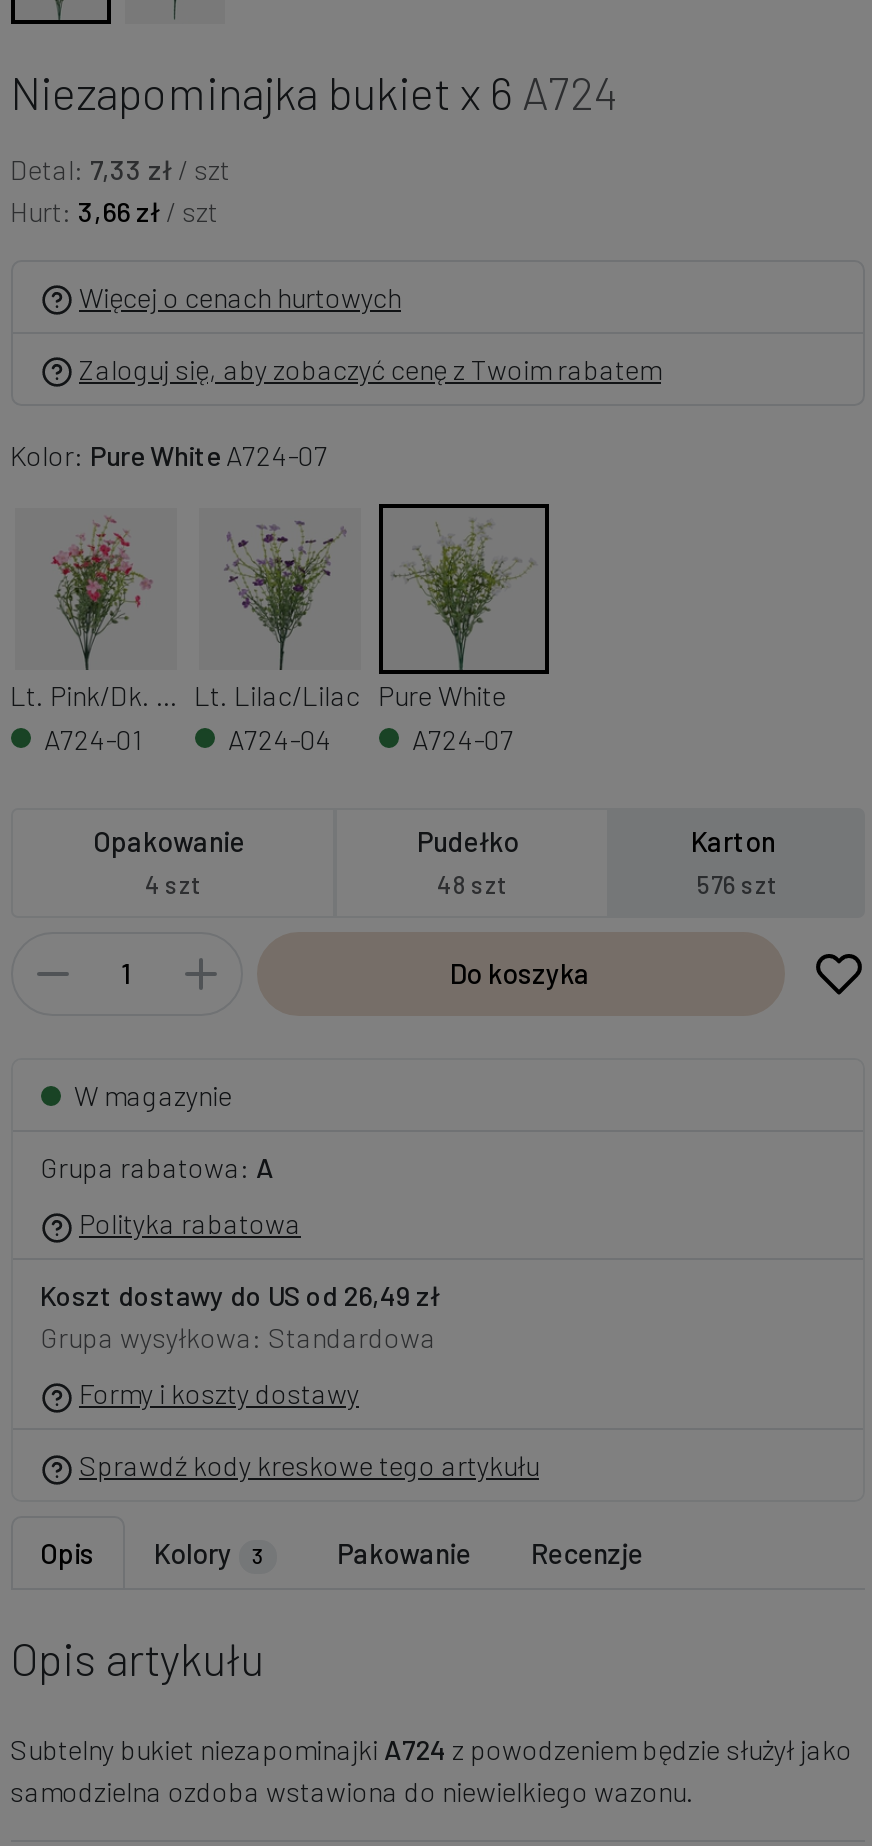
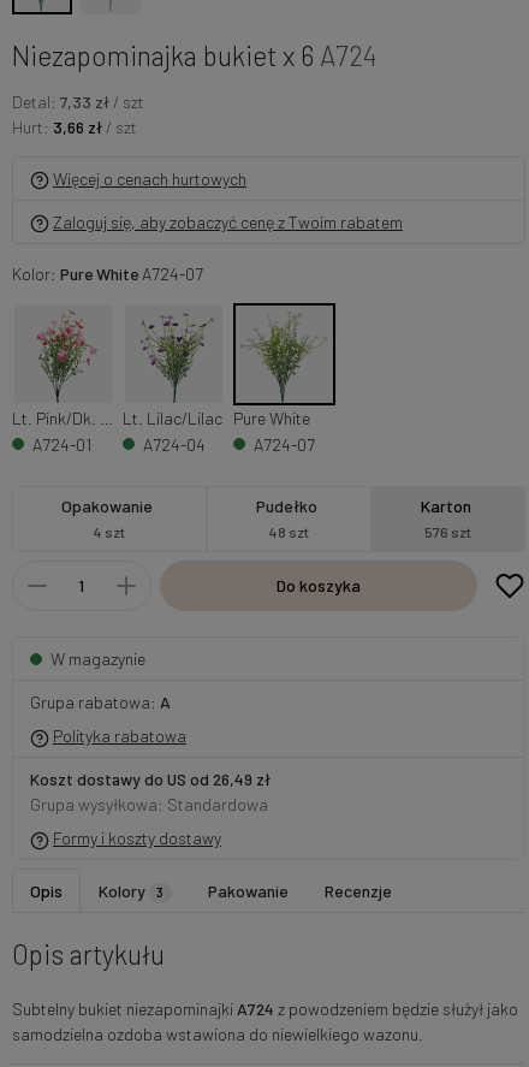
- Sprawdź kody kreskowe tego artykułu
